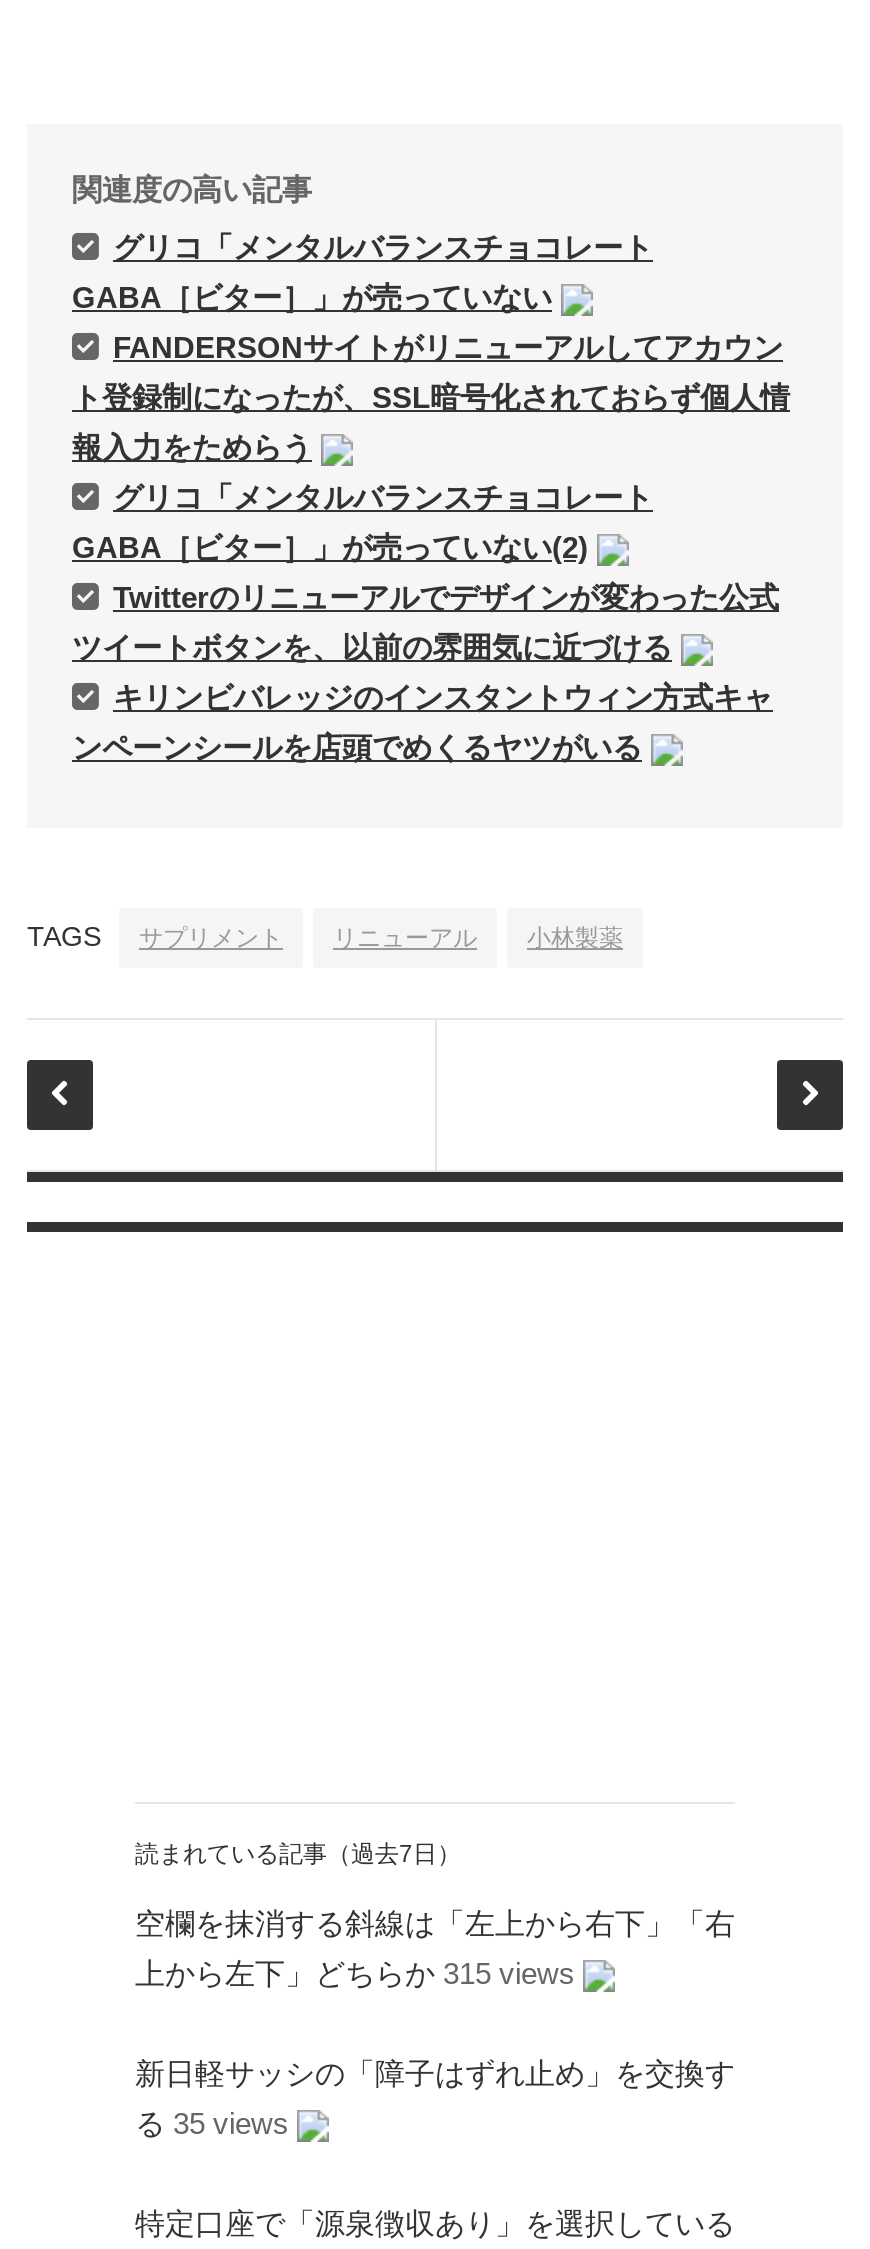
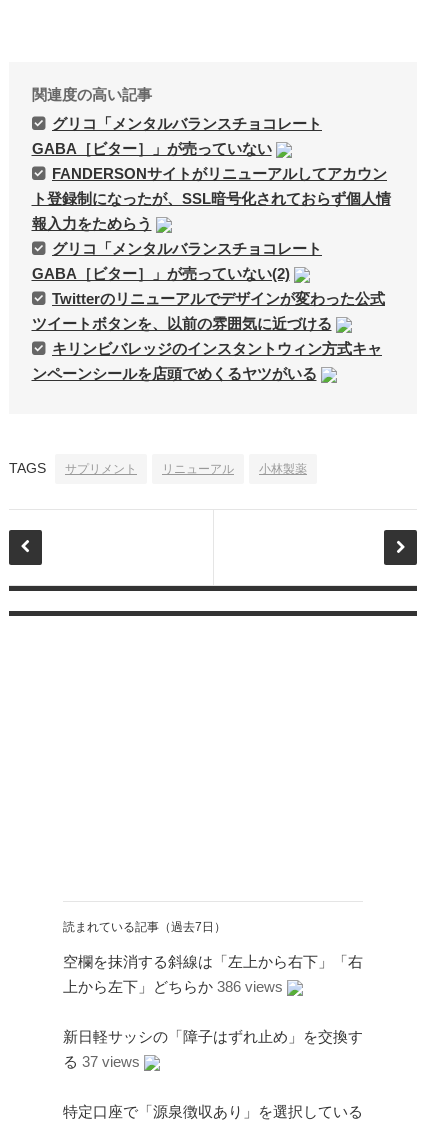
- 上から左下」どちらか 315 views
+ 上から左下」どちらか 386 views

- る 35 views
+ る 37 views
